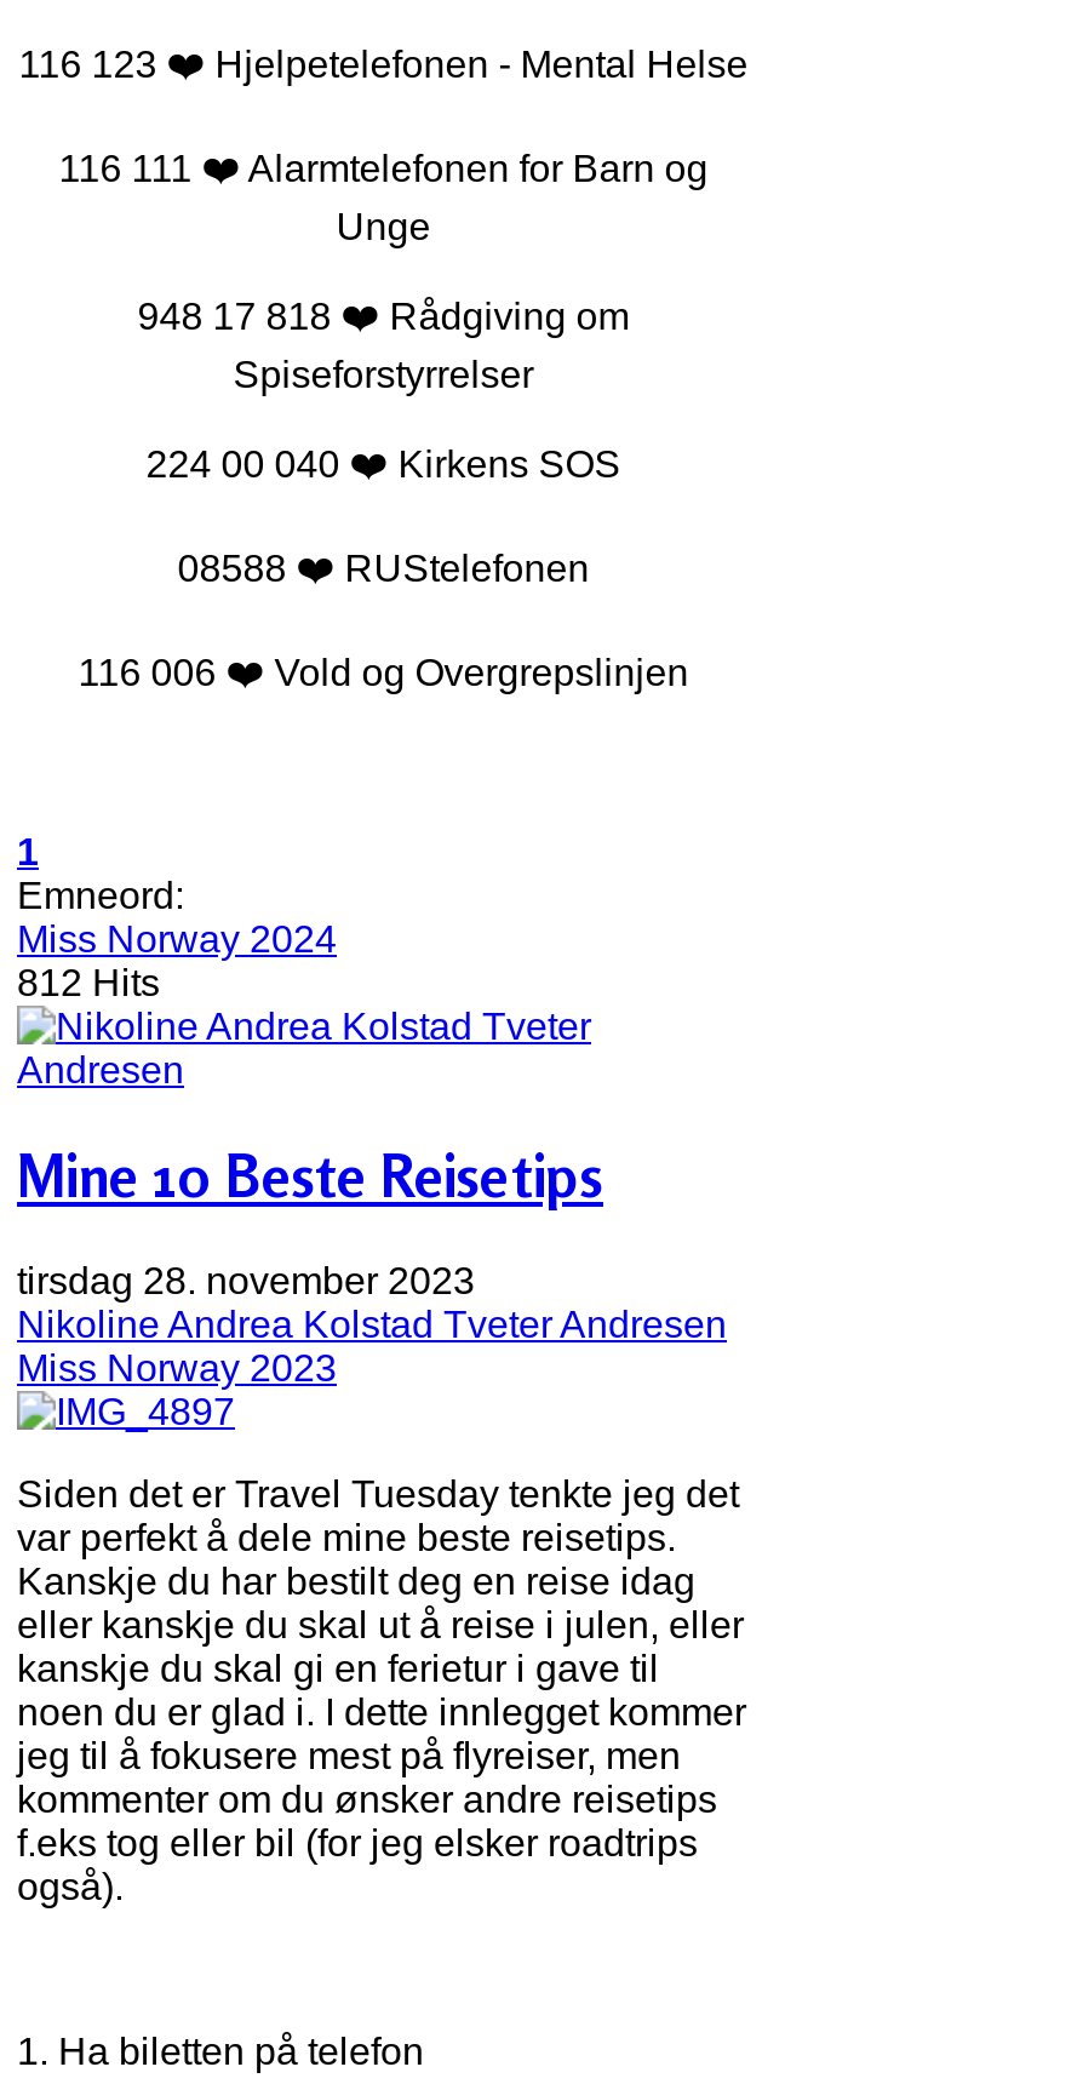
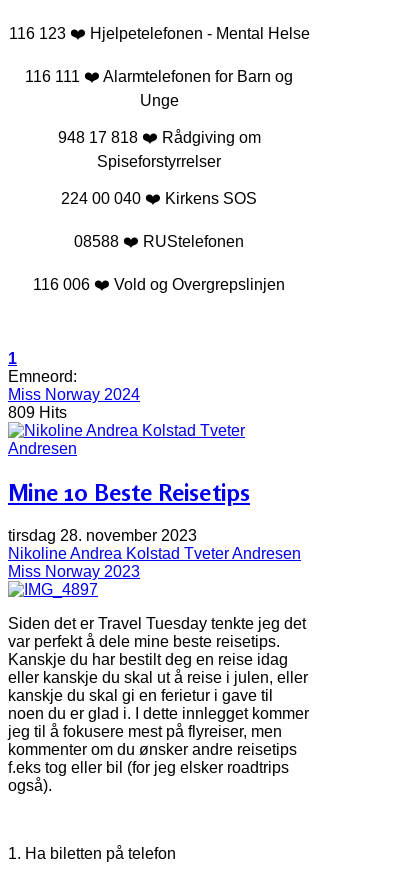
- 812 Hits
+ 809 Hits
